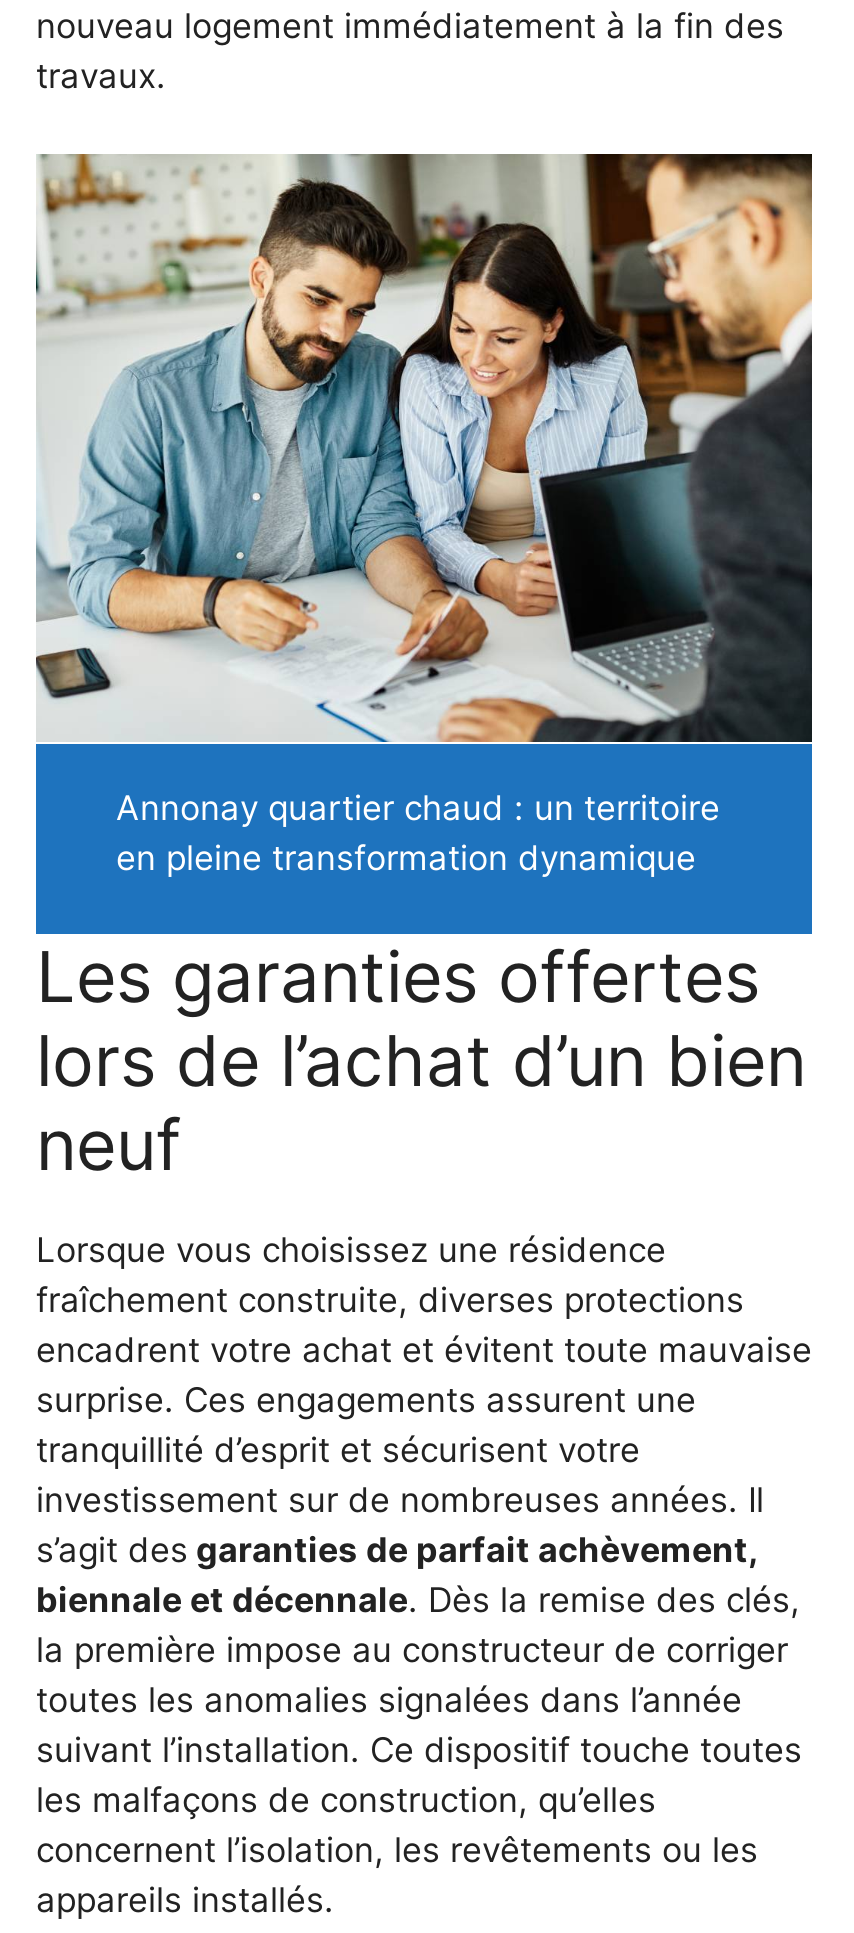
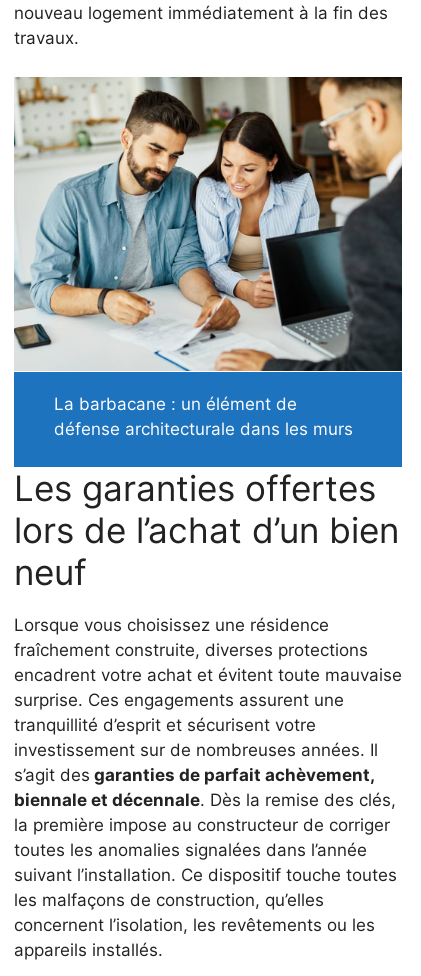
- Annonay quartier chaud : un territoire
- en pleine transformation dynamique
+ La barbacane : un élément de
+ défense architecturale dans les murs
